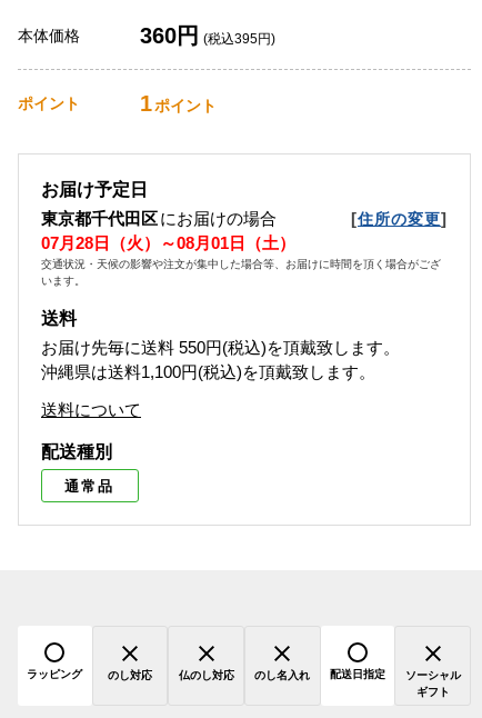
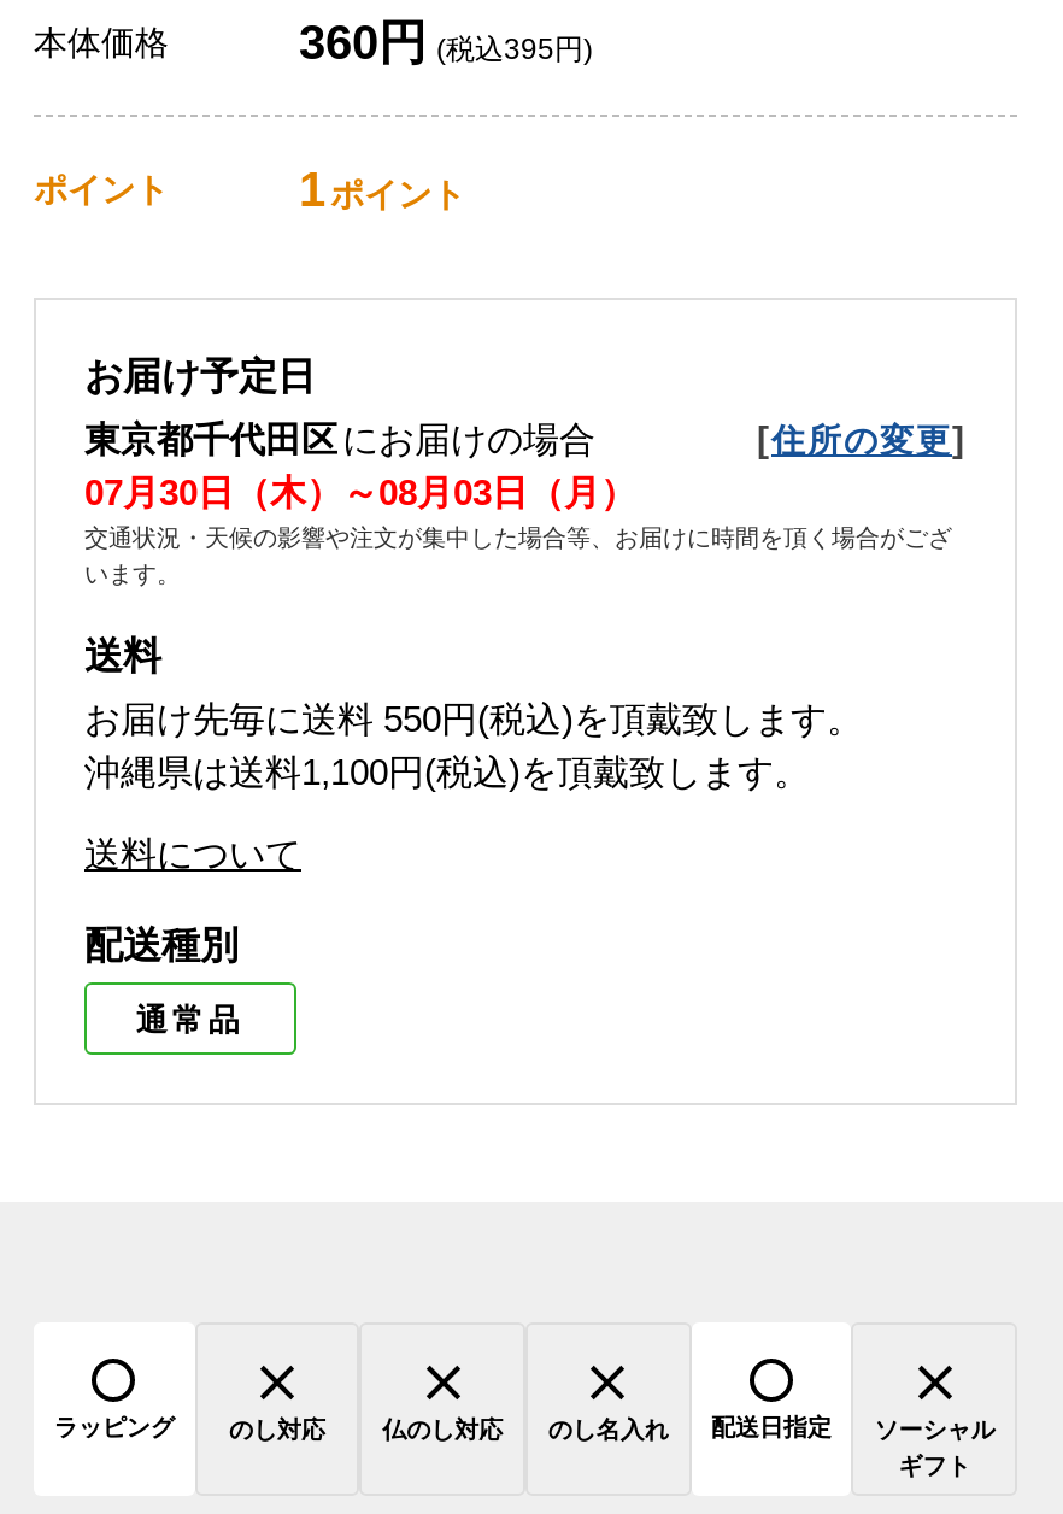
- 07月28日（火）～08月01日（土）
+ 07月30日（木）～08月03日（月）
